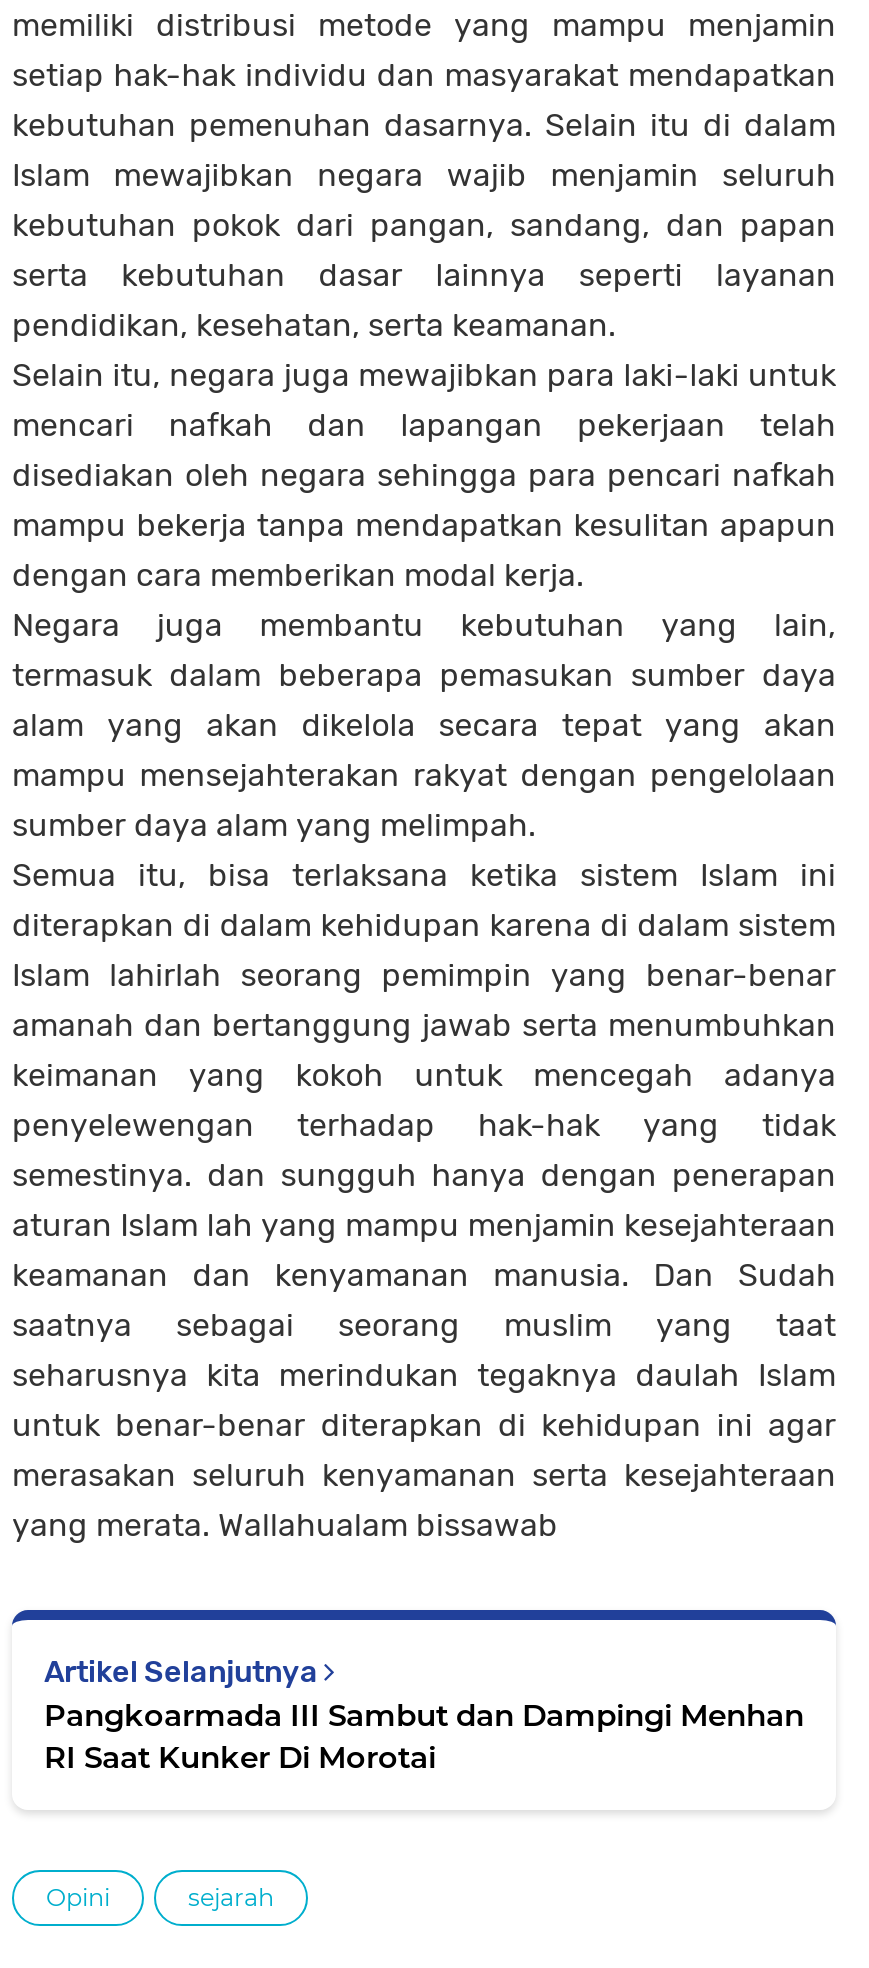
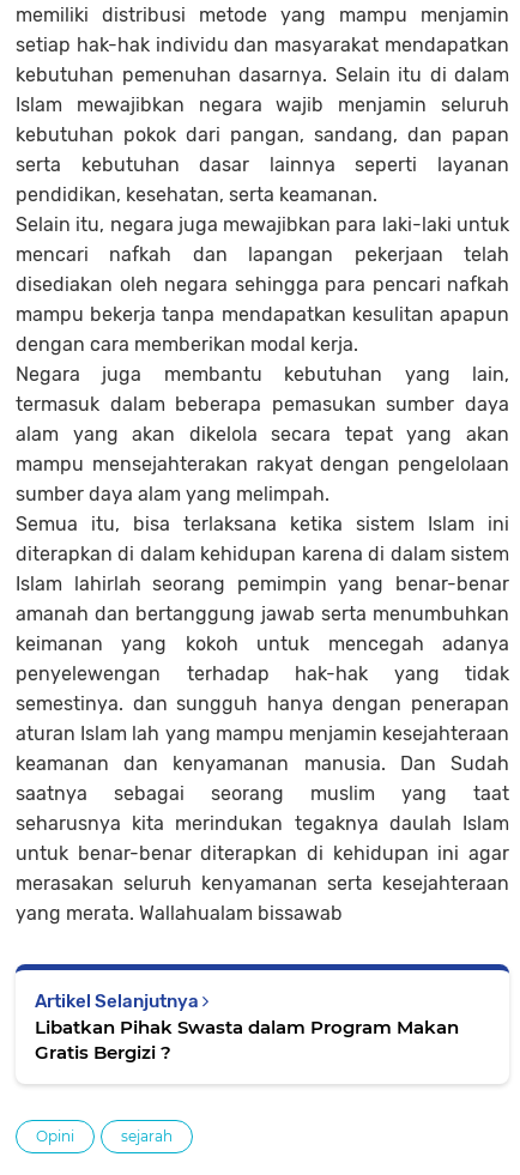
- Pangkoarmada III Sambut dan Dampingi Menhan
- RI Saat Kunker Di Morotai
+ Libatkan Pihak Swasta dalam Program Makan
+ Gratis Bergizi ?
